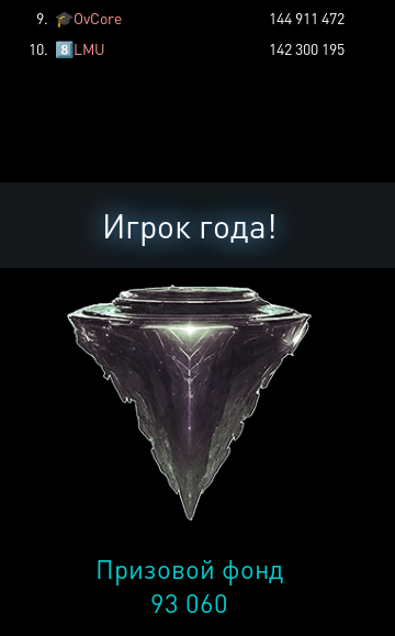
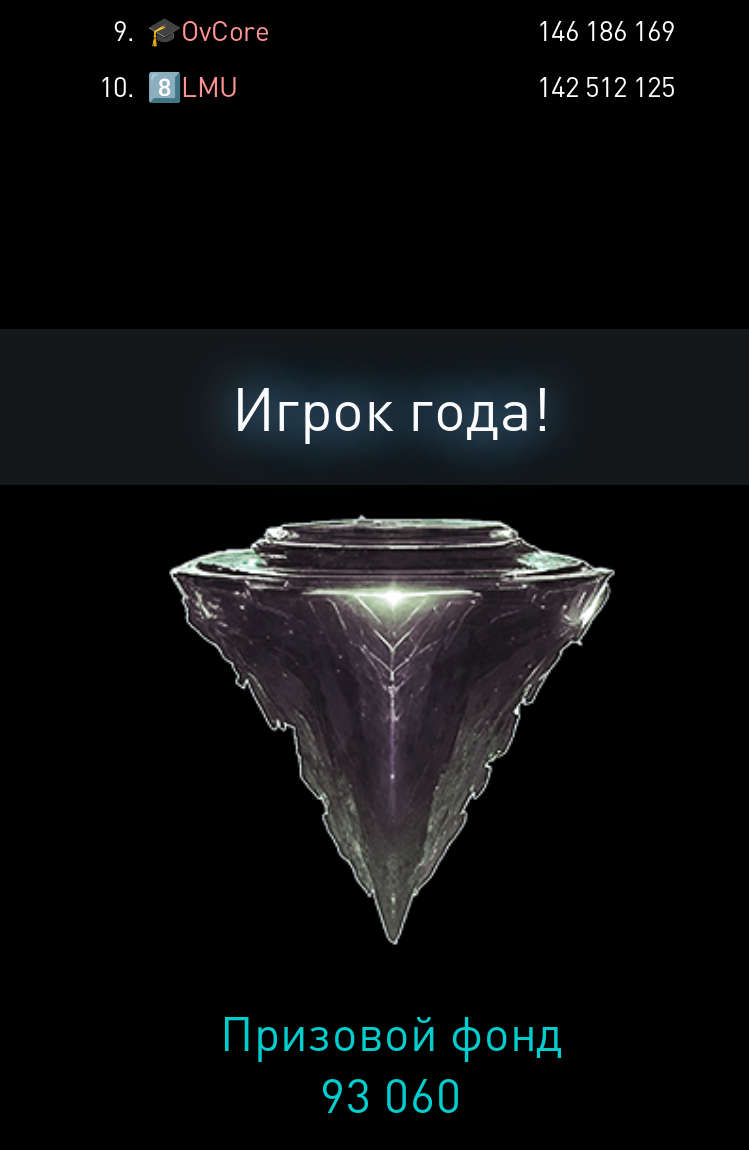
- 144 911 472
+ 146 186 169

- 142 300 195
+ 142 512 125
